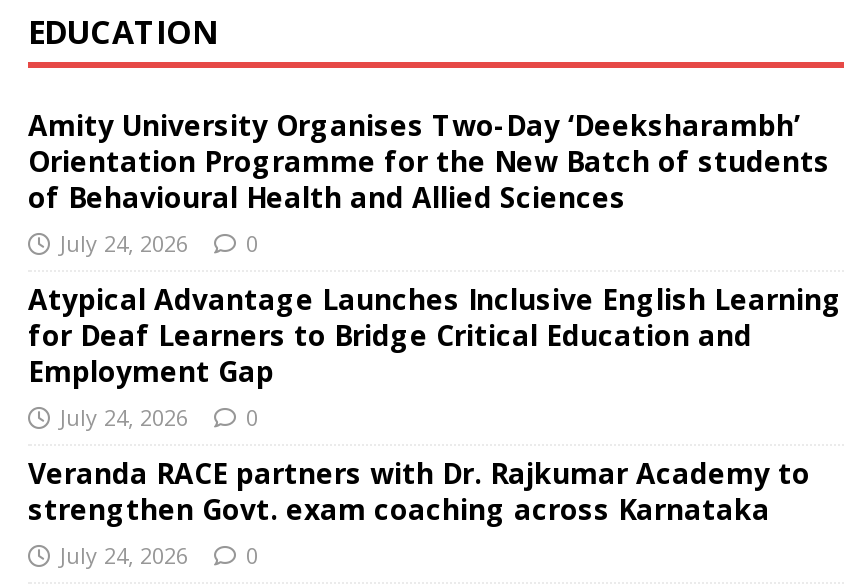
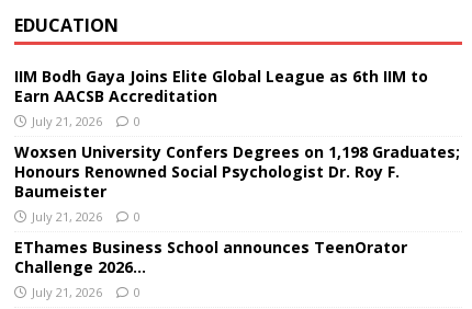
- Amity University Organises Two-Day ‘Deeksharambh’
- Orientation Programme for the New Batch of students
- of Behavioural Health and Allied Sciences
- July 24, 2026
+ IIM Bodh Gaya Joins Elite Global League as 6th IIM to
+ Earn AACSB Accreditation
+ July 21, 2026

- Atypical Advantage Launches Inclusive English Learning
- for Deaf Learners to Bridge Critical Education and
- Employment Gap
- July 24, 2026
+ Woxsen University Confers Degrees on 1,198 Graduates;
+ Honours Renowned Social Psychologist Dr. Roy F.
+ Baumeister
+ July 21, 2026

- Veranda RACE partners with Dr. Rajkumar Academy to
- strengthen Govt. exam coaching across Karnataka
- July 24, 2026
+ EThames Business School announces TeenOrator
+ Challenge 2026…
+ July 21, 2026
